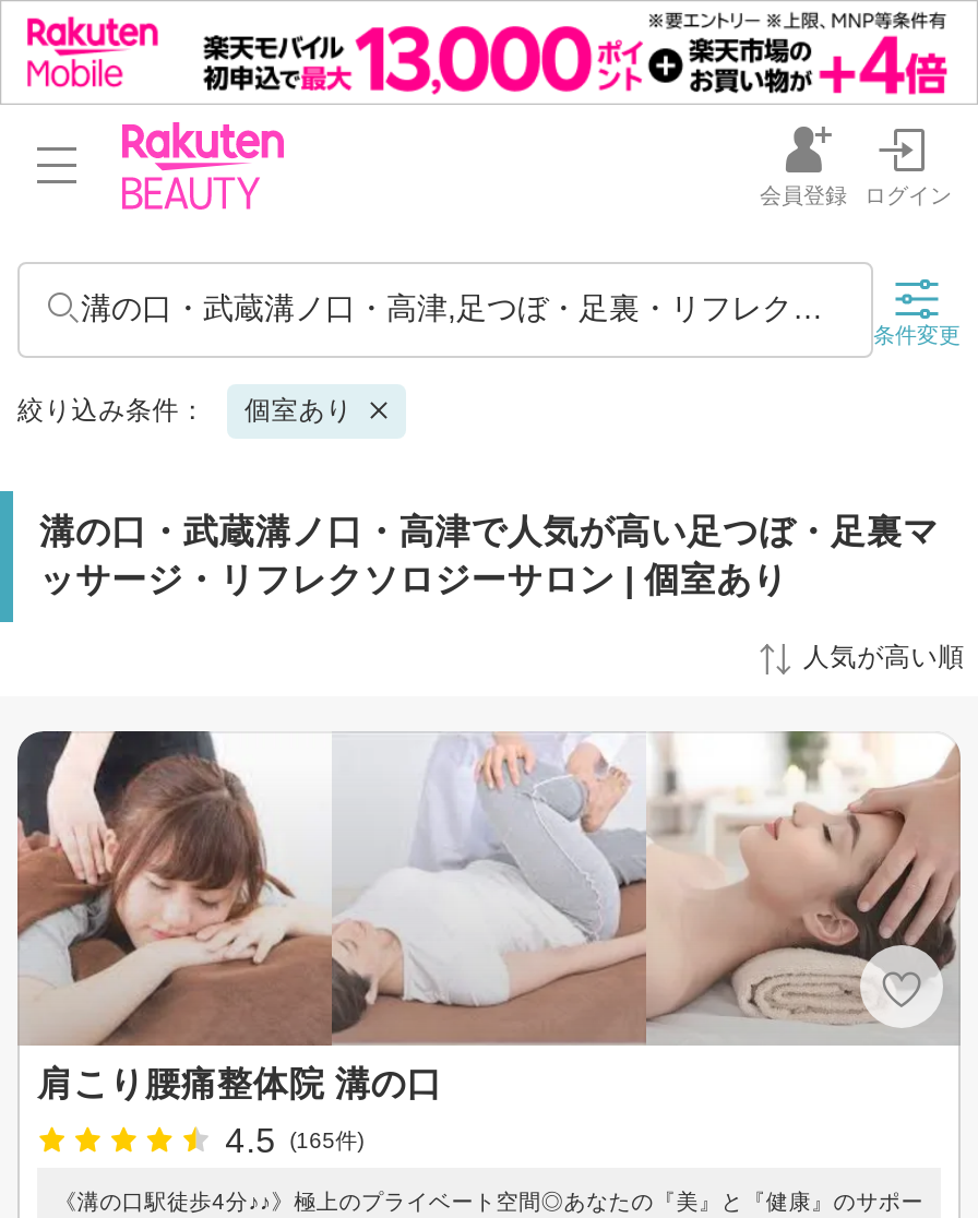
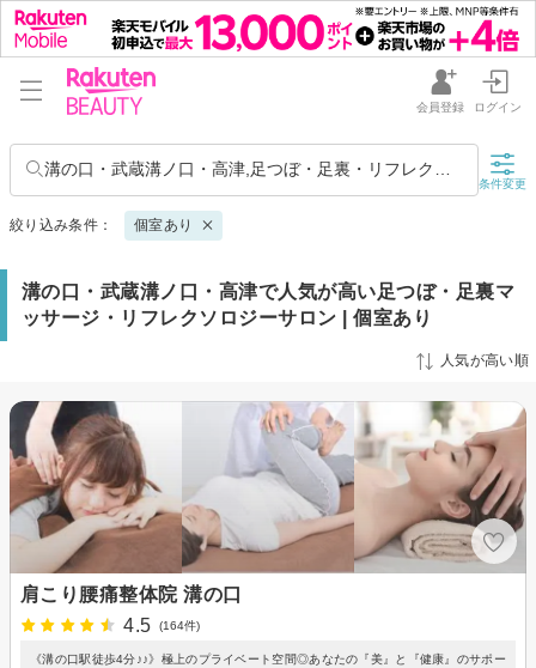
- 4.5 (165件)
+ 4.5 (164件)
